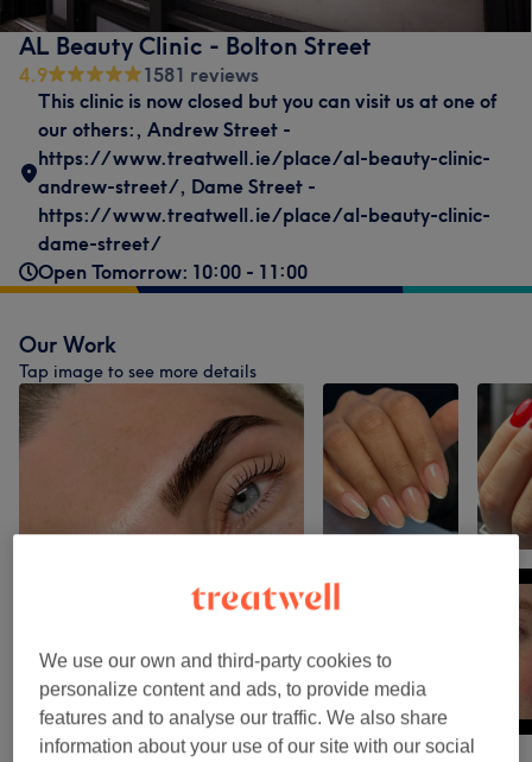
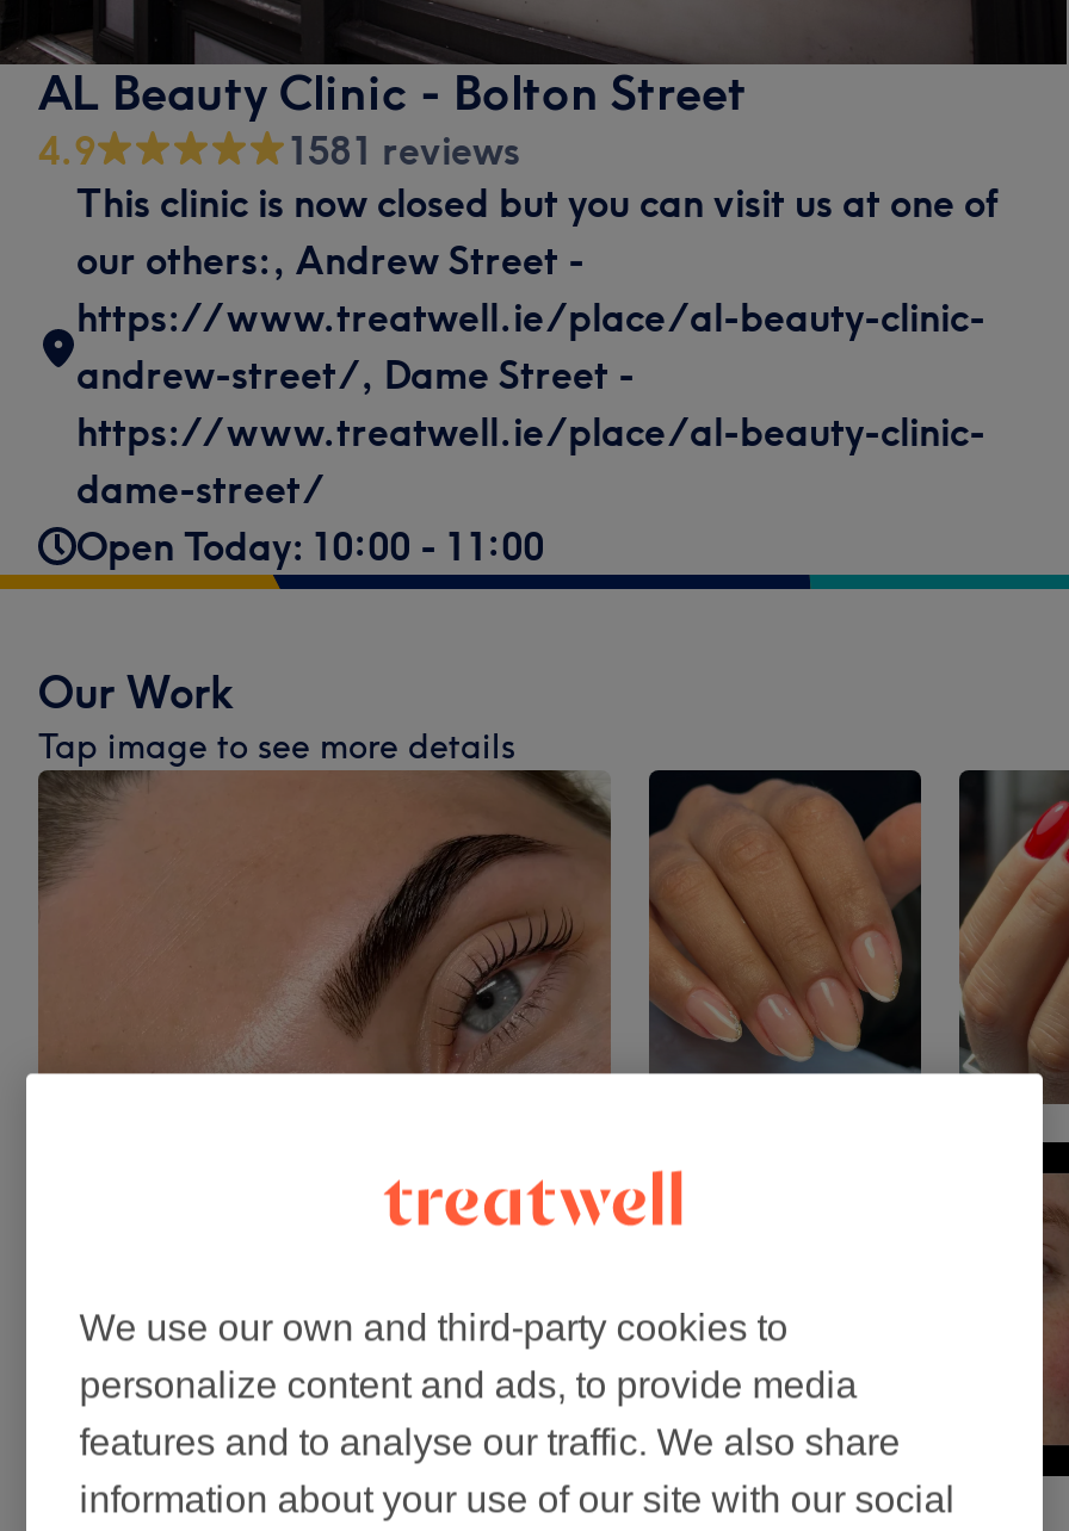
- Open Tomorrow: 10:00 - 11:00
+ Open Today: 10:00 - 11:00
